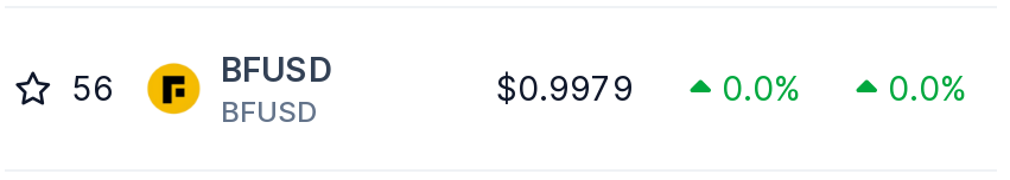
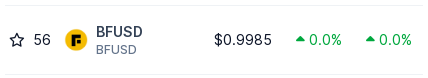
- $0.9979
+ $0.9985
